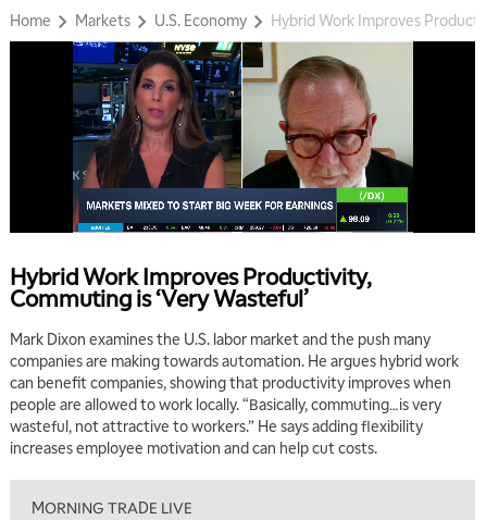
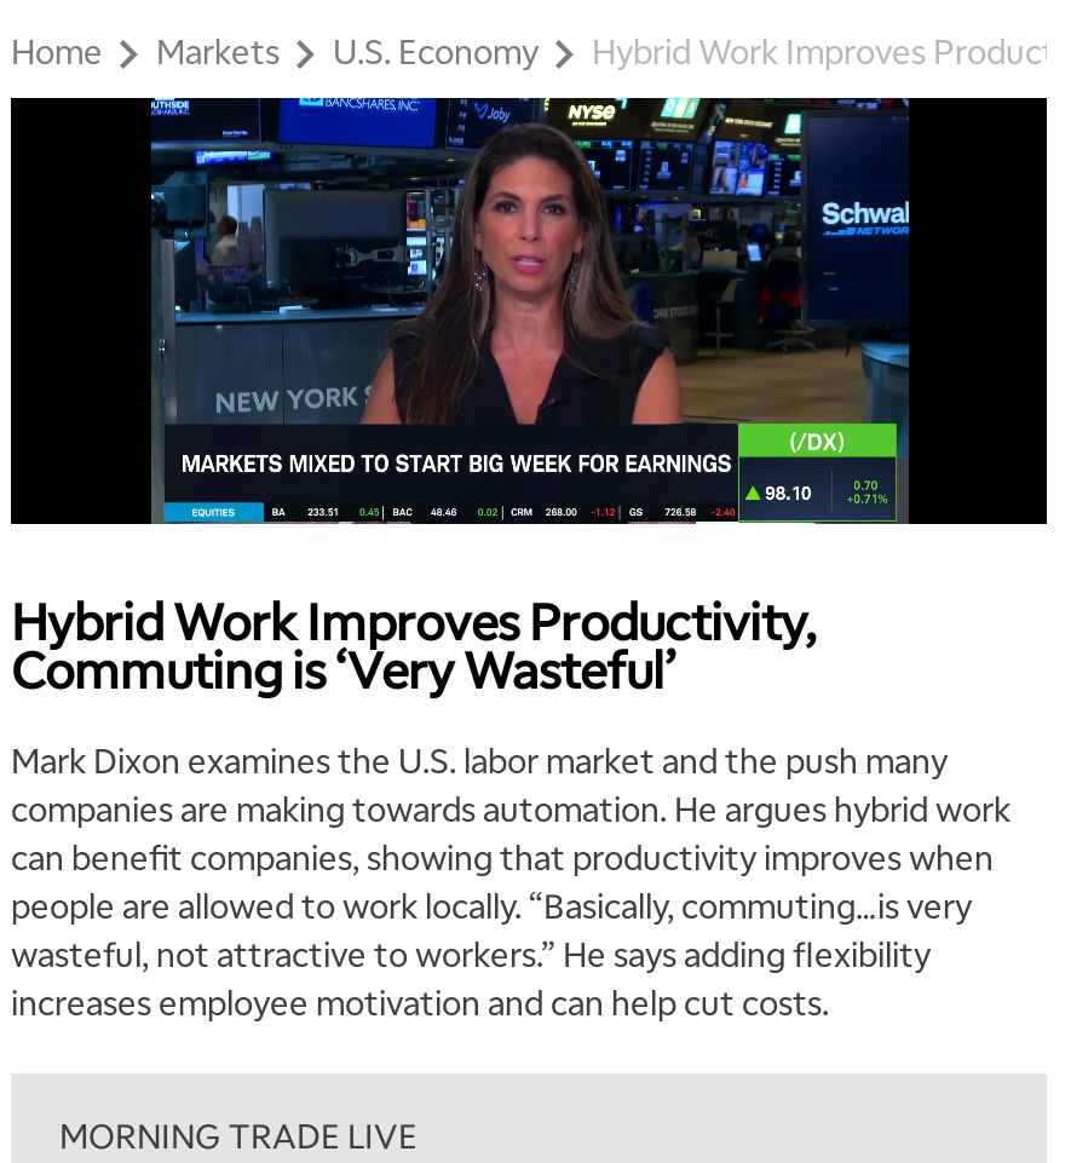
- [image]
+ [image]
